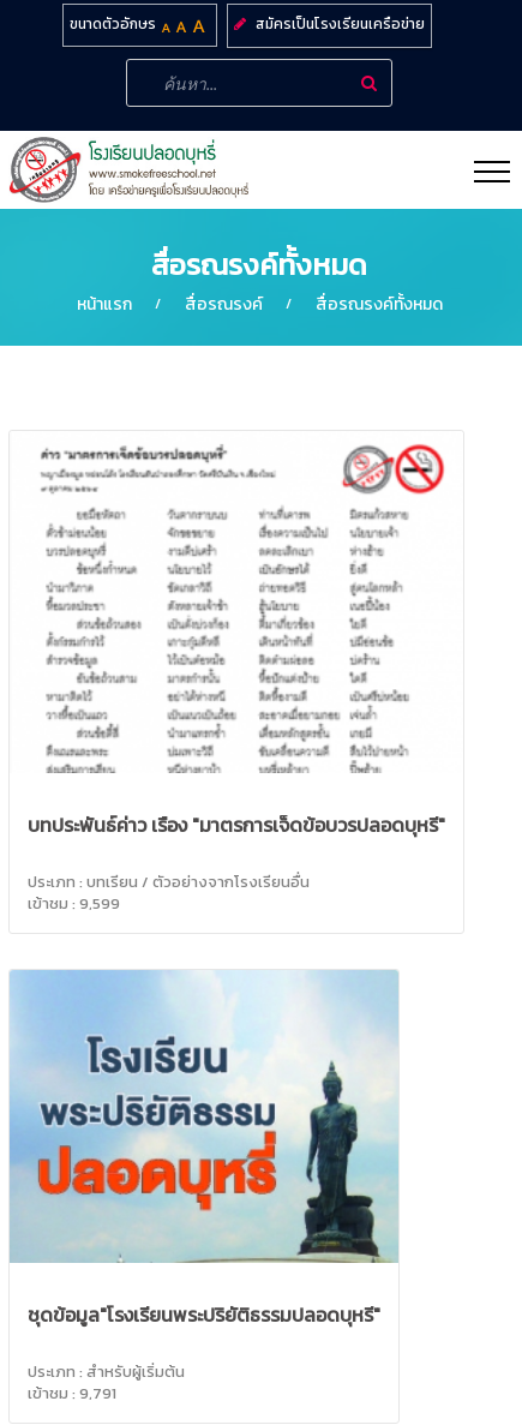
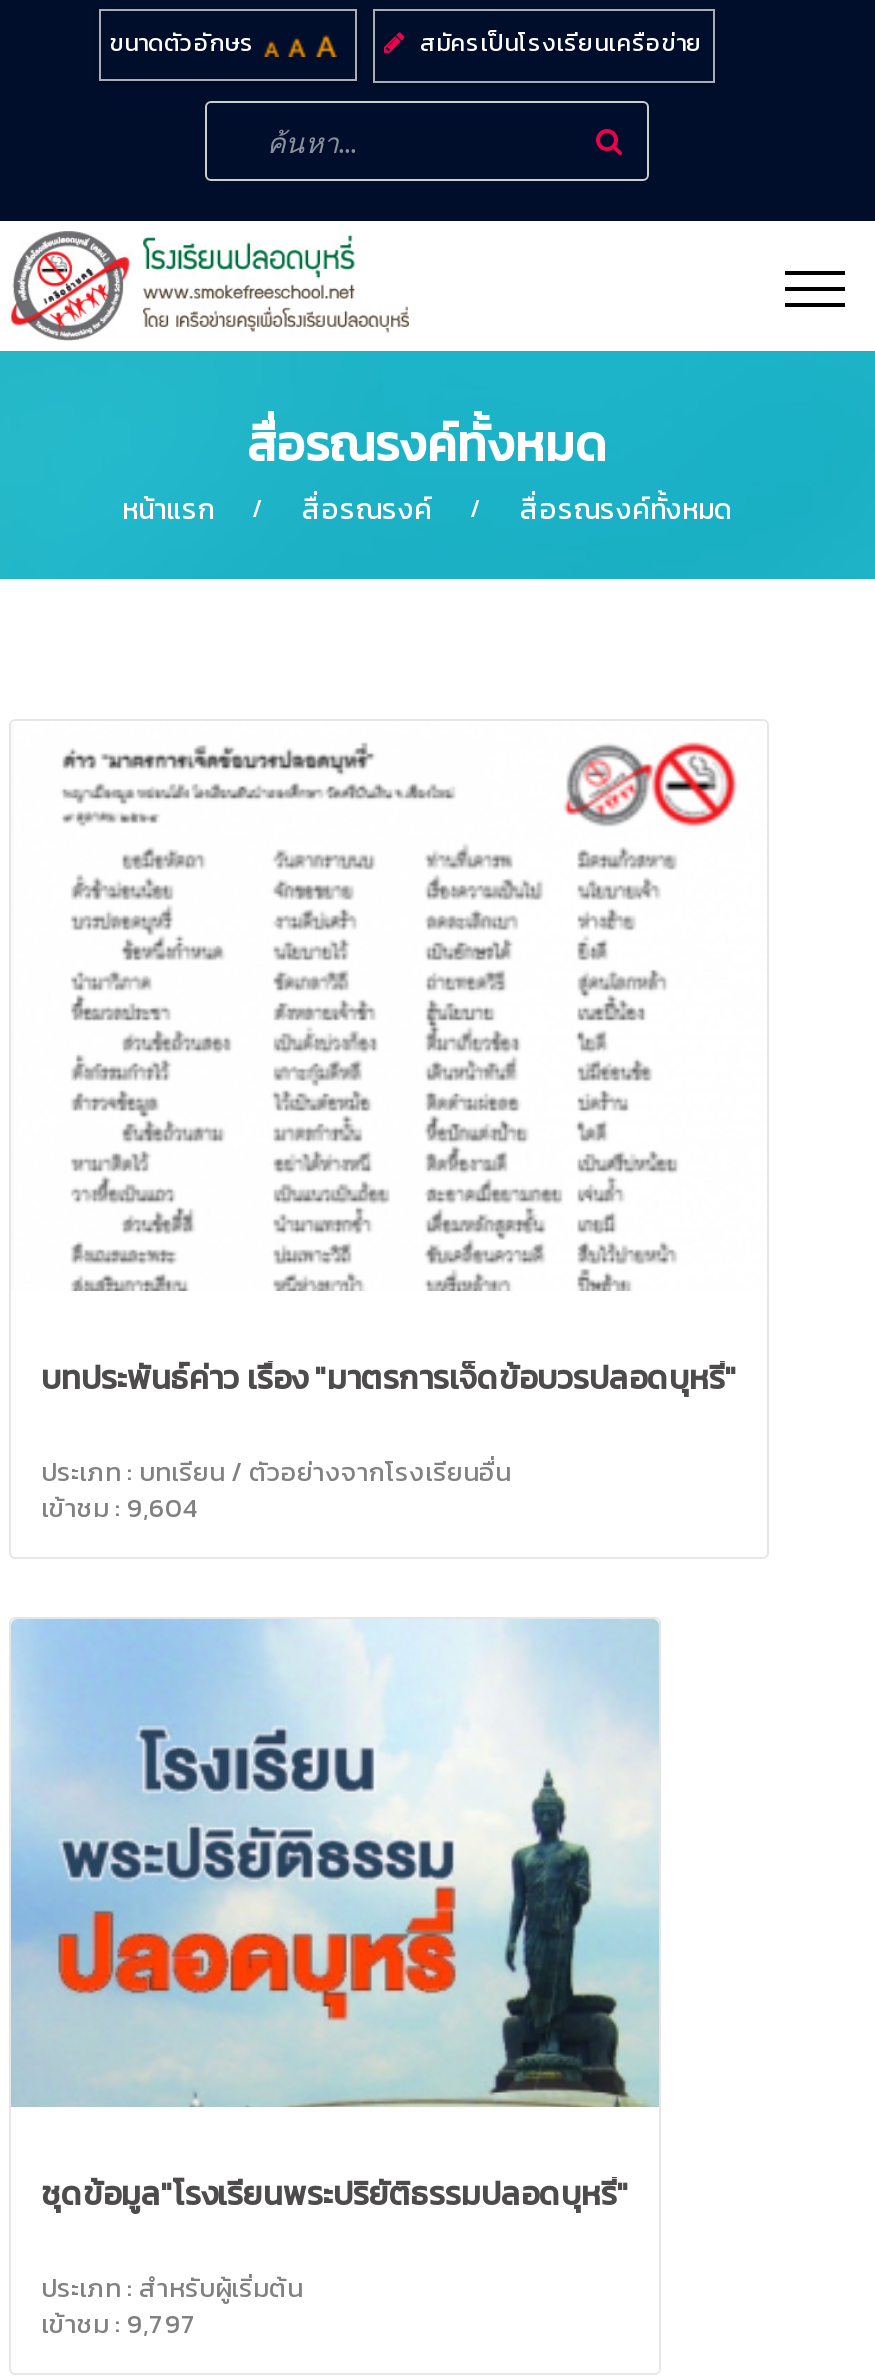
- เข้าชม : 9,599
+ เข้าชม : 9,604

- เข้าชม : 9,791
+ เข้าชม : 9,797
